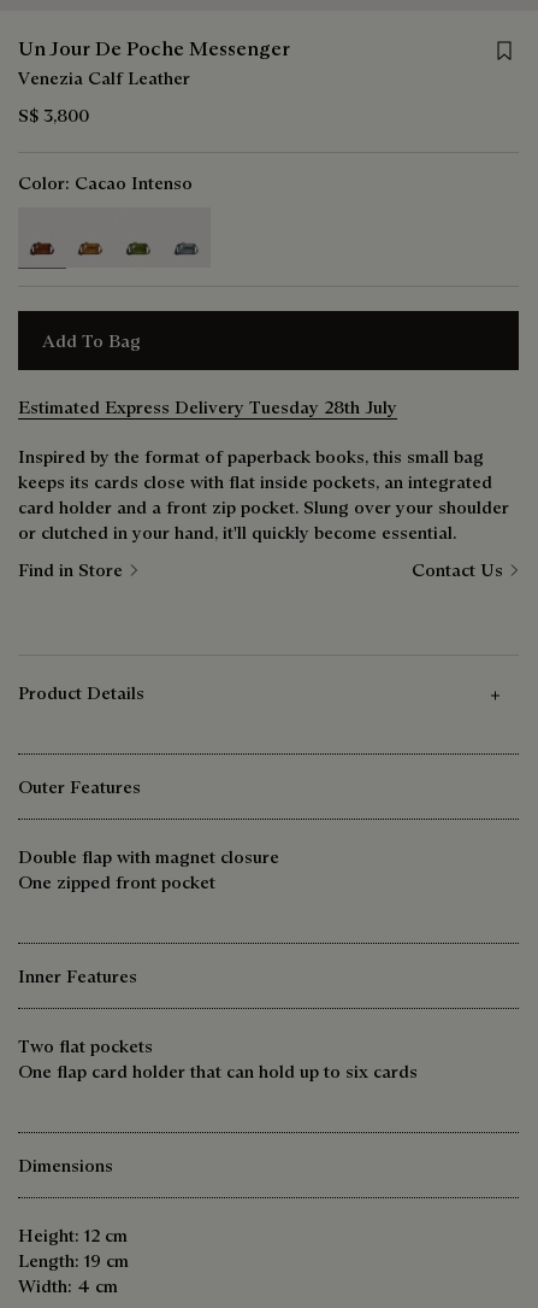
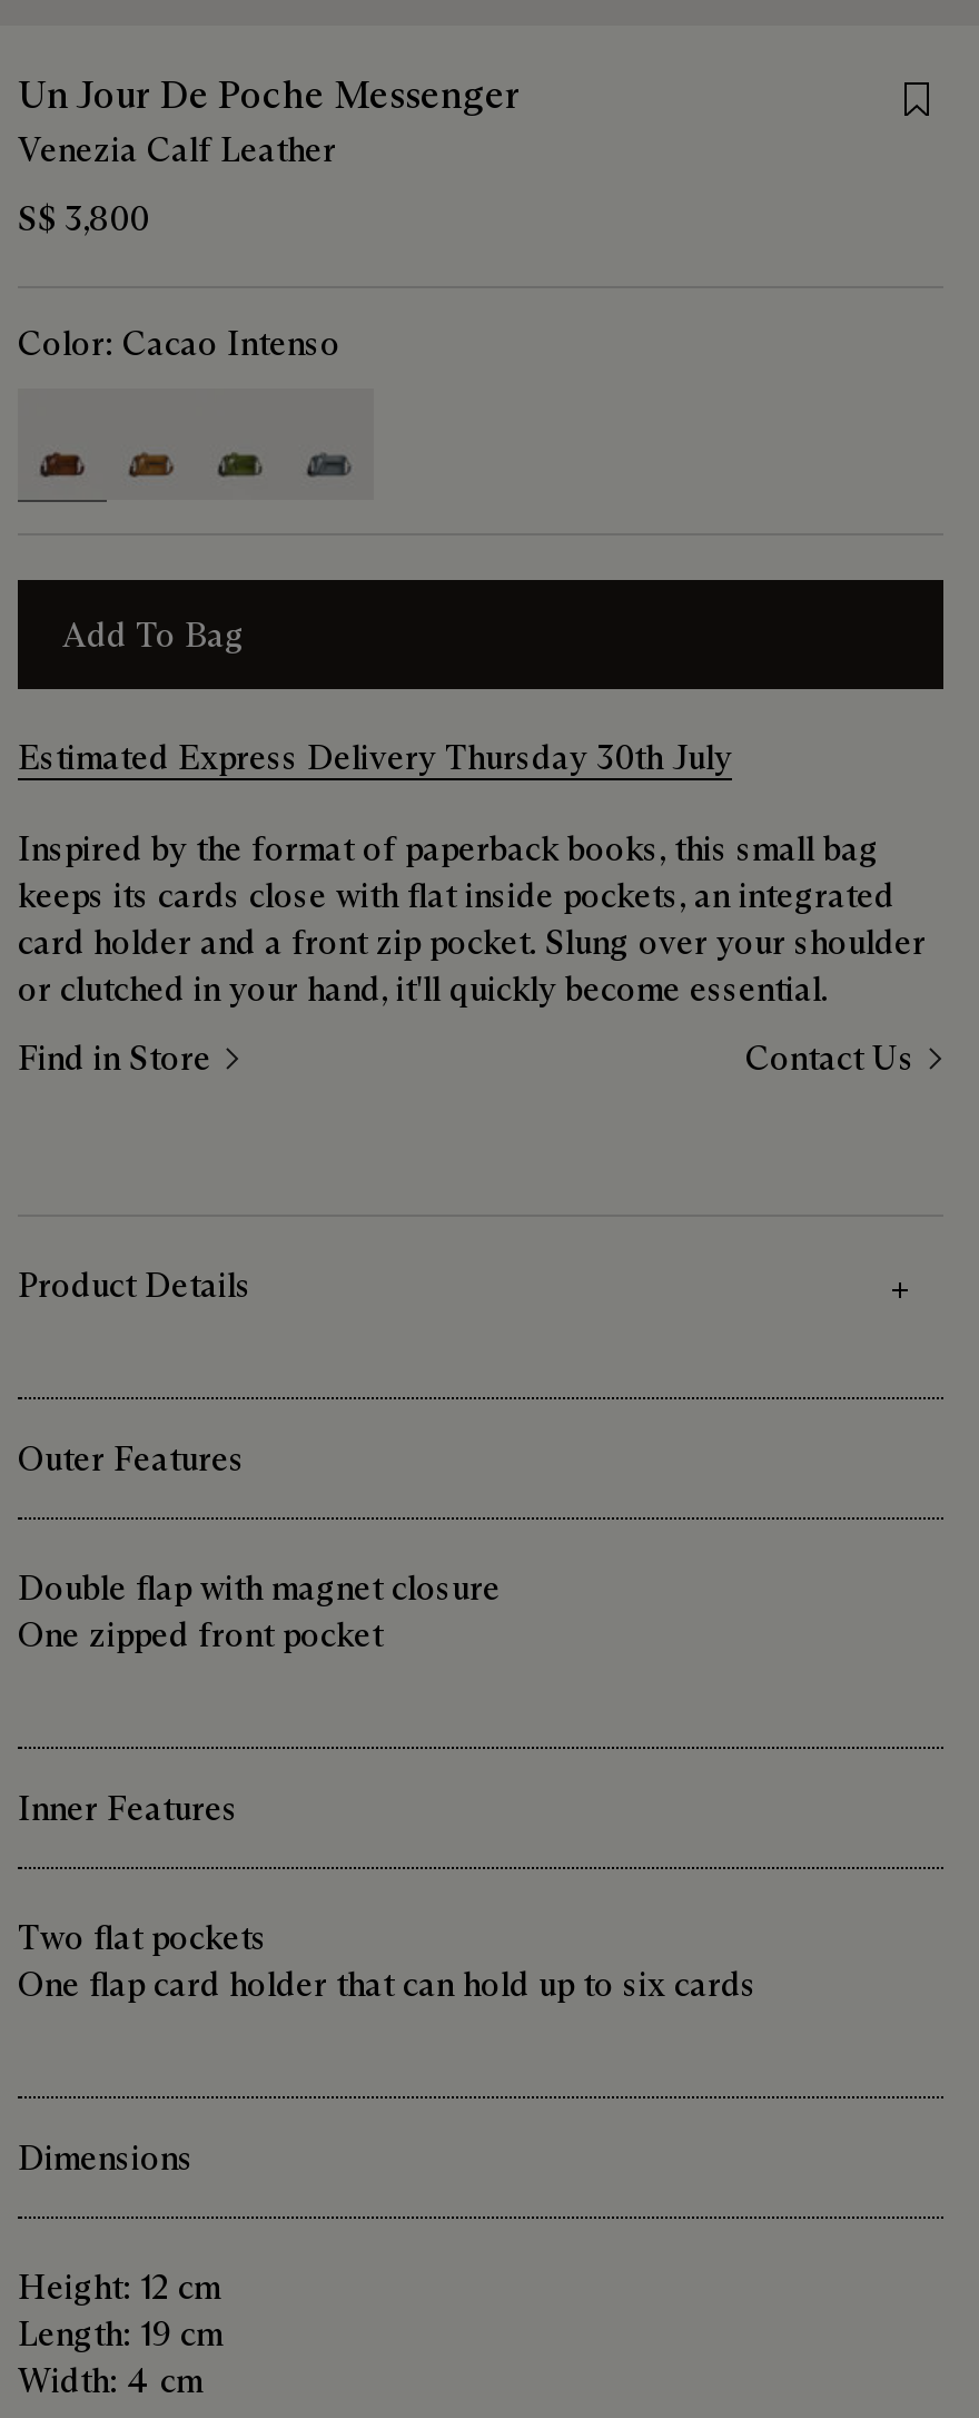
- Estimated Express Delivery Tuesday 28th July
+ Estimated Express Delivery Thursday 30th July
